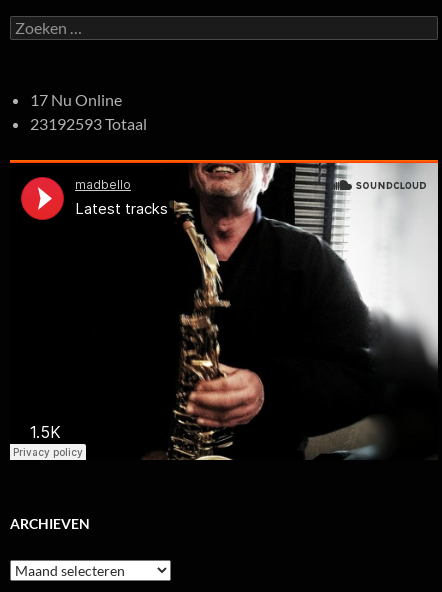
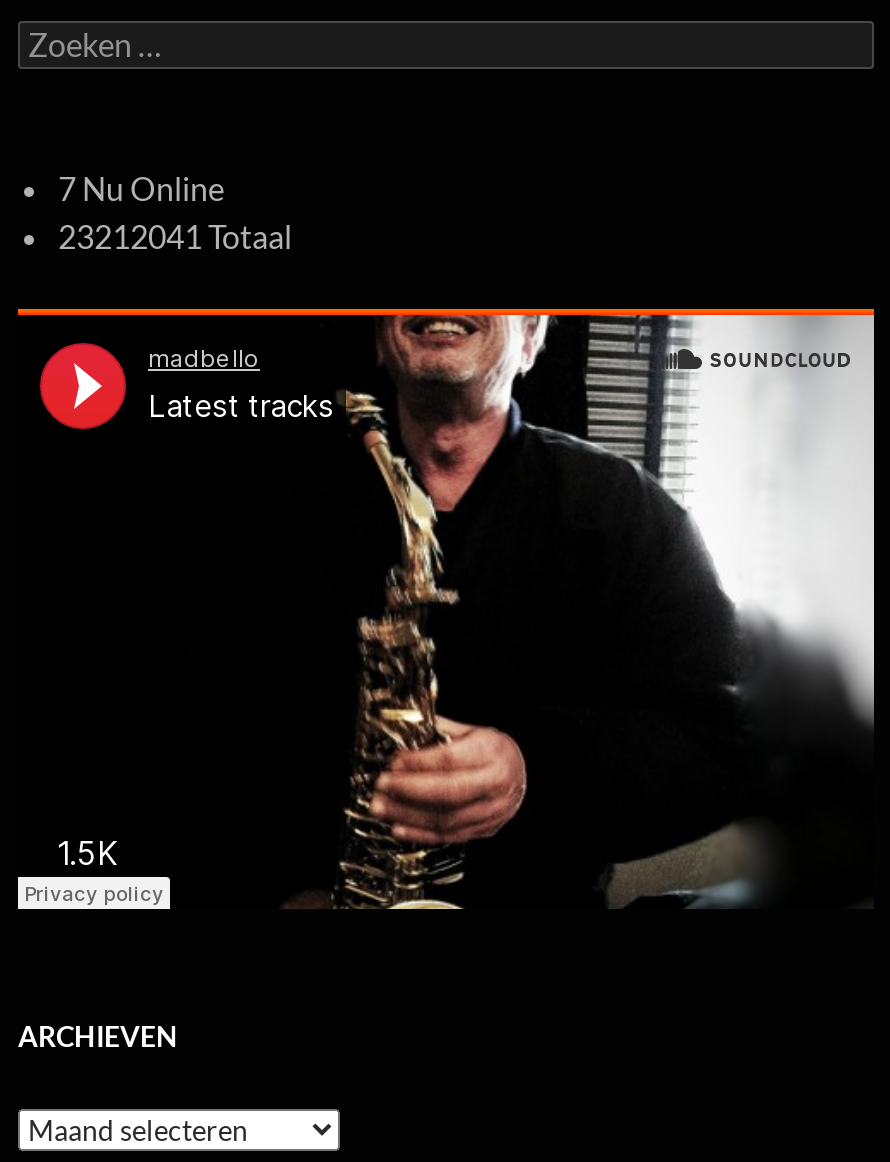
- 17 Nu Online
+ 7 Nu Online

- 23192593 Totaal
+ 23212041 Totaal
